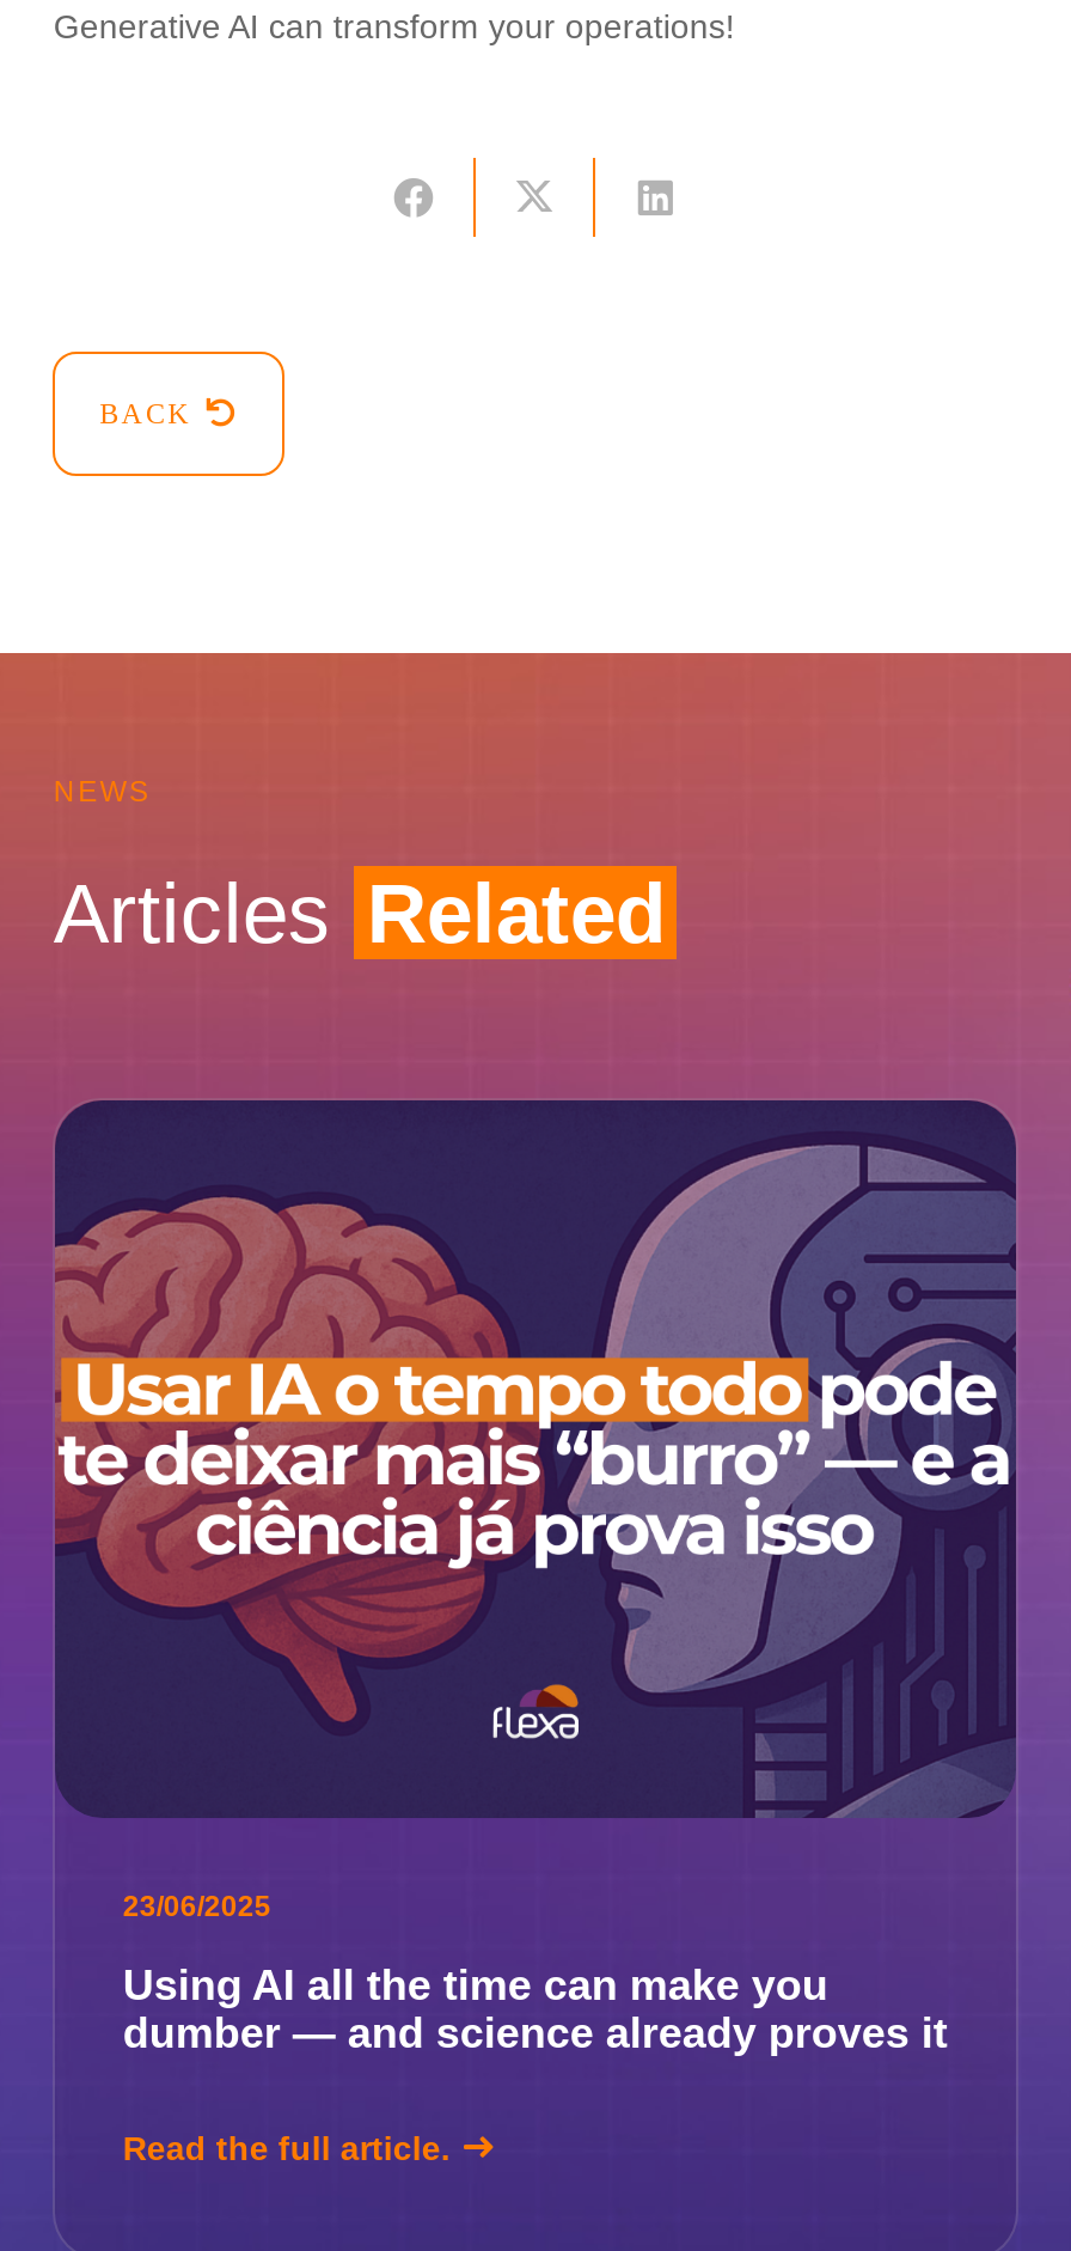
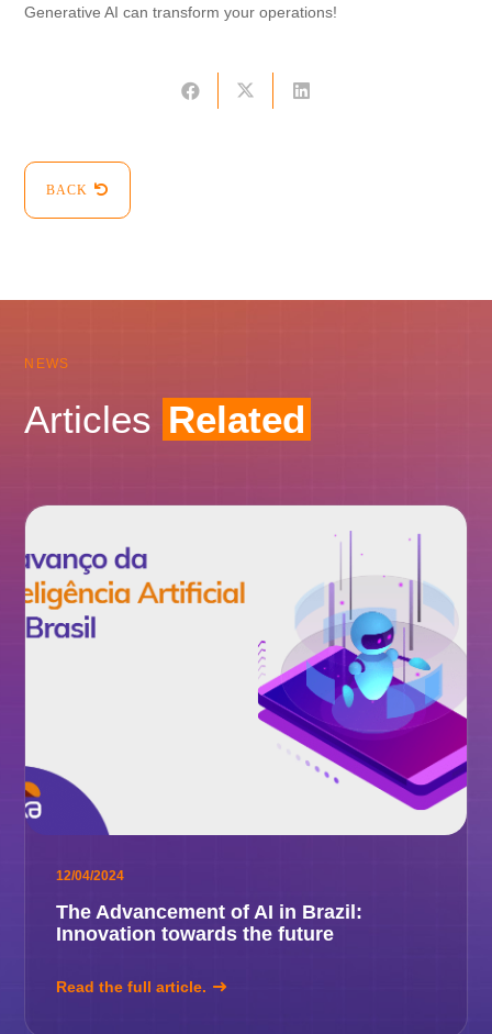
- [image]
- 23/06/2025
+ [image]
+ 12/04/2024

- Using AI all the time can make you
- dumber — and science already proves it
+ The Advancement of AI in Brazil:
+ Innovation towards the future
